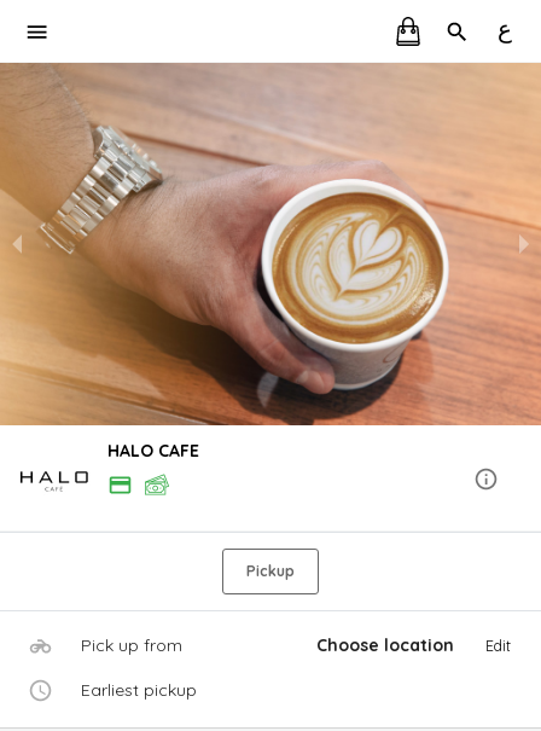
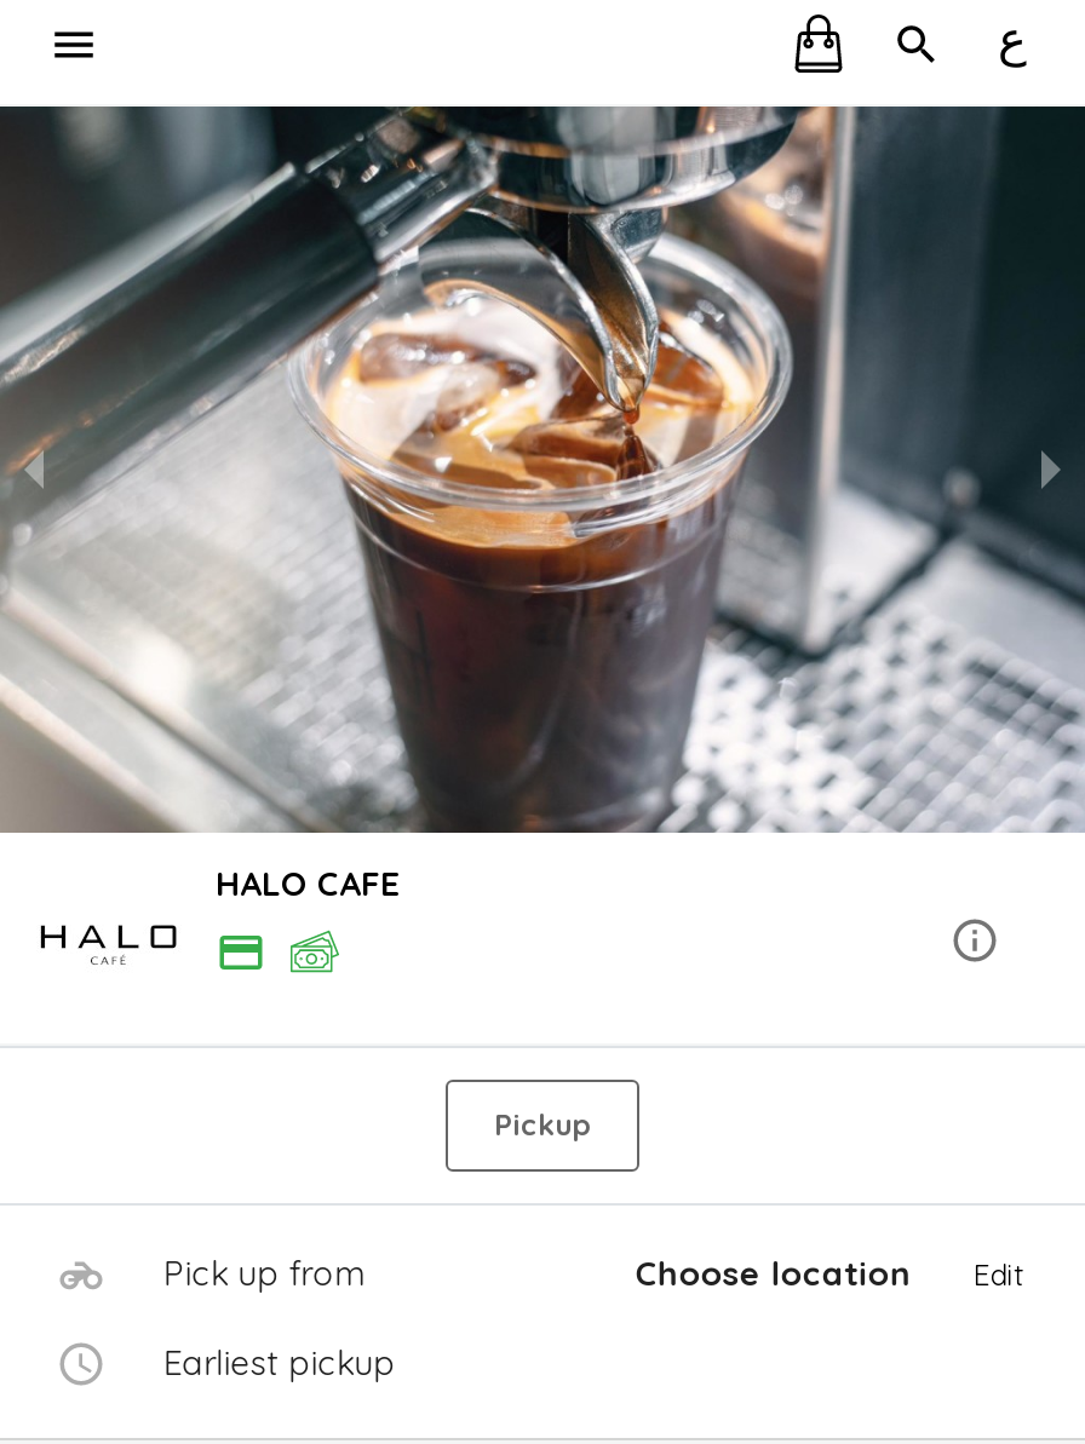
- [image]
+ [image]
